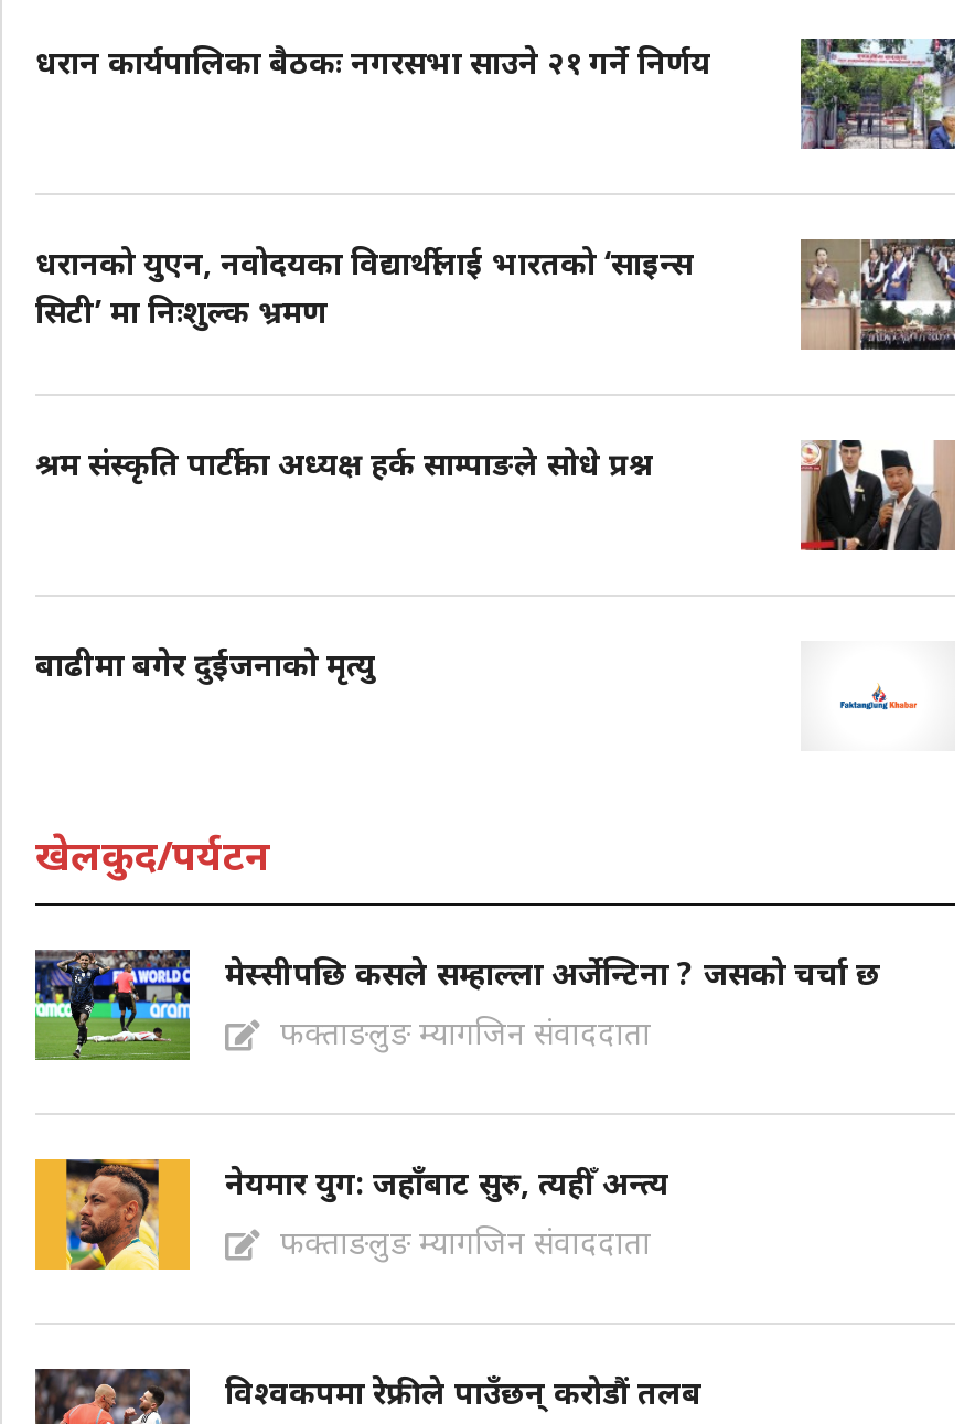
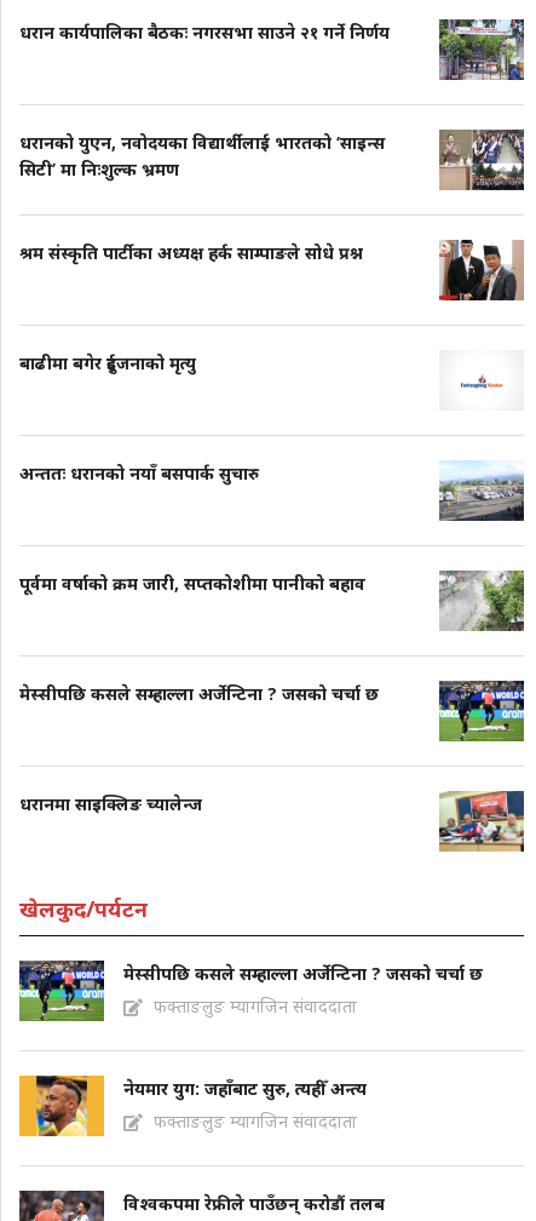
+ अन्ततः धरानको नयाँ बसपार्क सुचारु

+ पूर्वमा वर्षाको क्रम जारी, सप्तकोशीमा पानीको बहाव

+ मेस्सीपछि कसले सम्हाल्ला अर्जेन्टिना ? जसको चर्चा छ

+ धरानमा साइक्लिङ च्यालेन्ज

+ [image]

+ [image]

+ [image]

+ [image]
